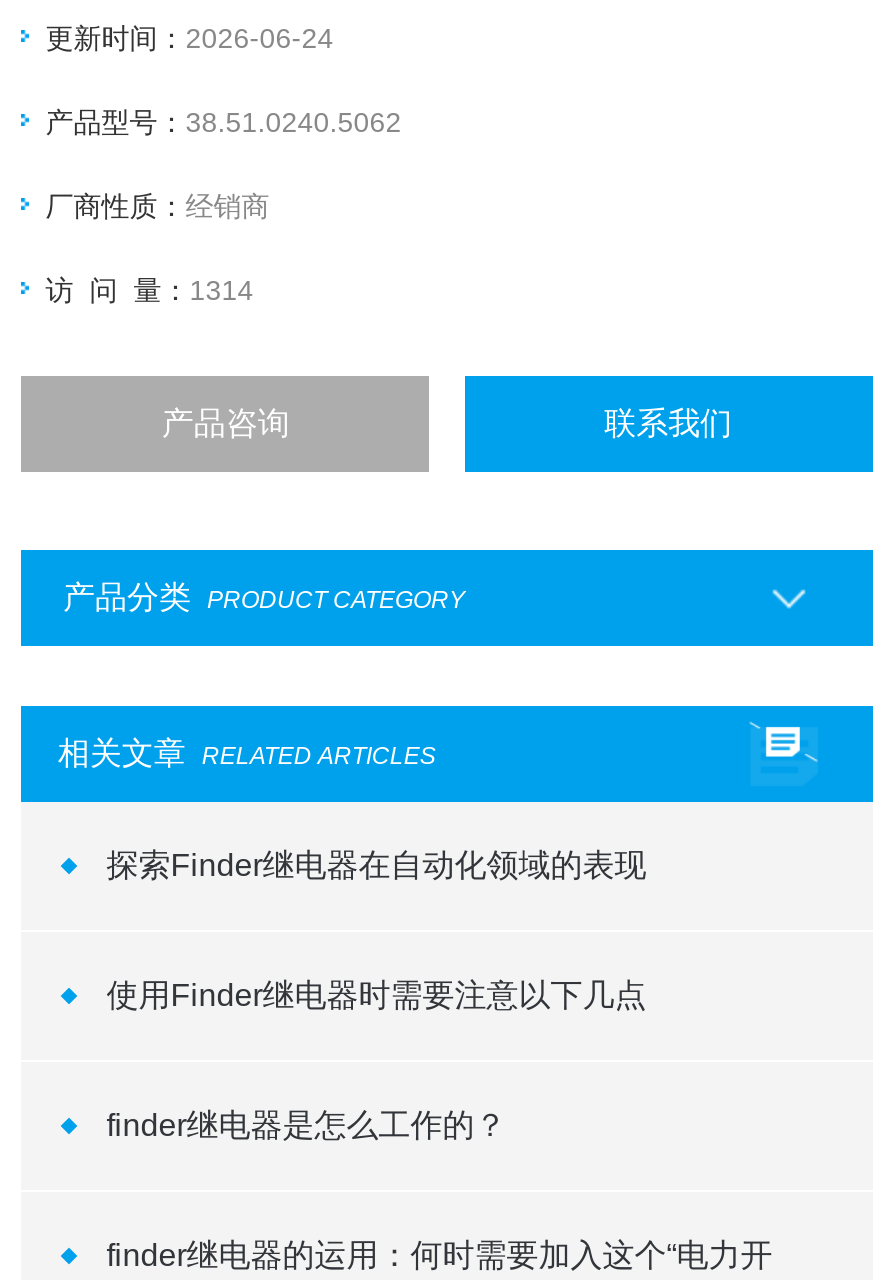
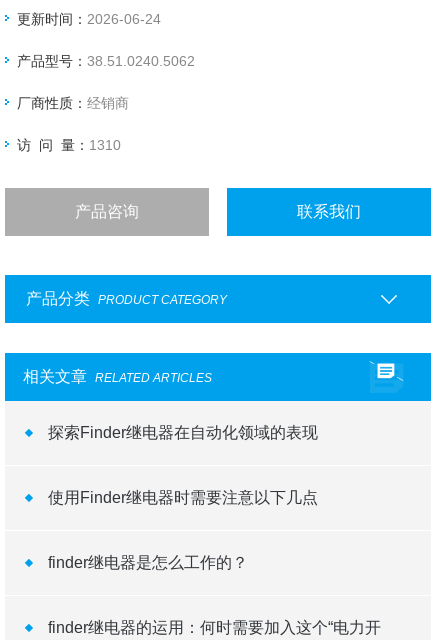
- 访 问 量：1314
+ 访 问 量：1310
